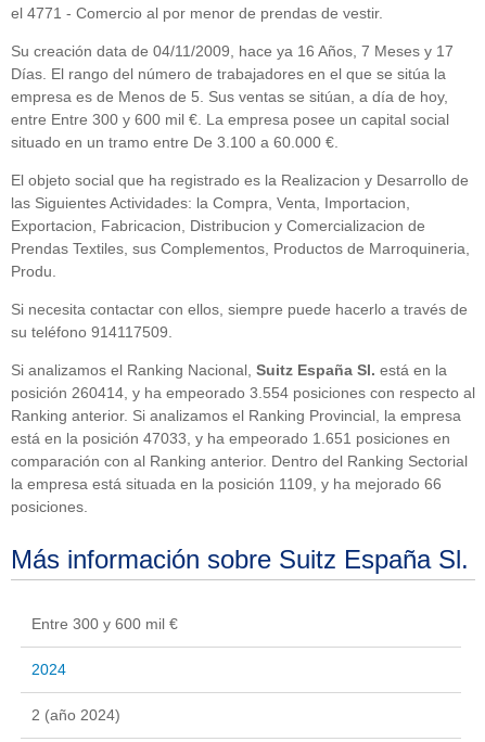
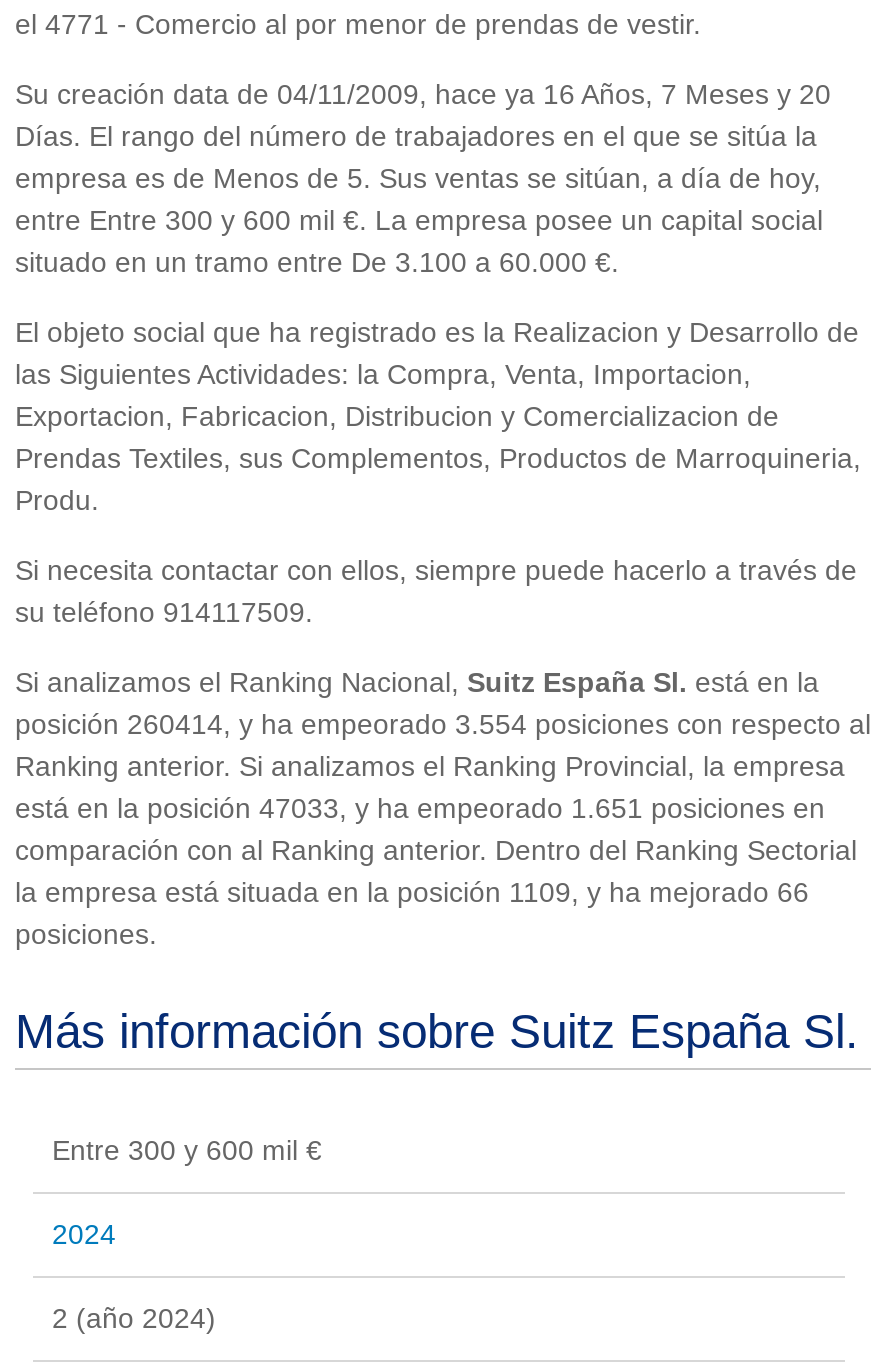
- Su creación data de 04/11/2009, hace ya 16 Años, 7 Meses y 17
+ Su creación data de 04/11/2009, hace ya 16 Años, 7 Meses y 20
